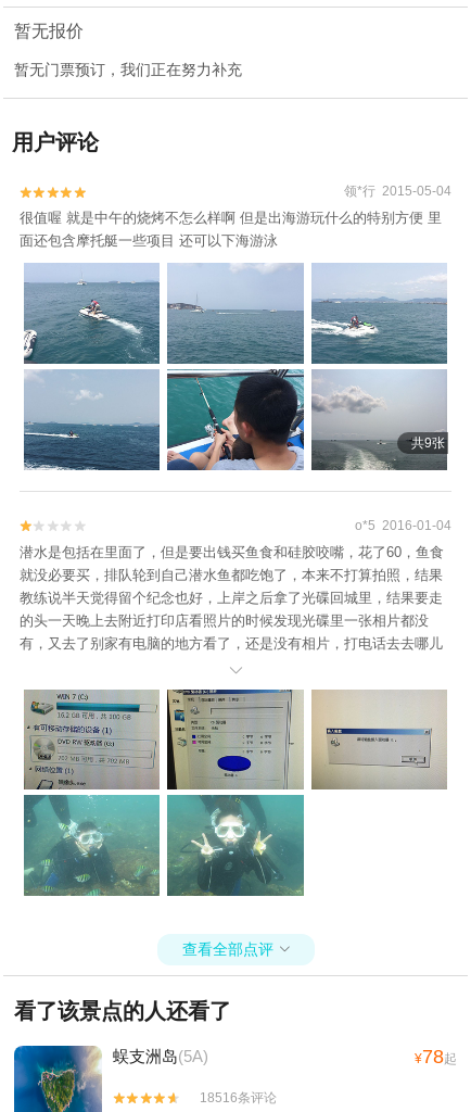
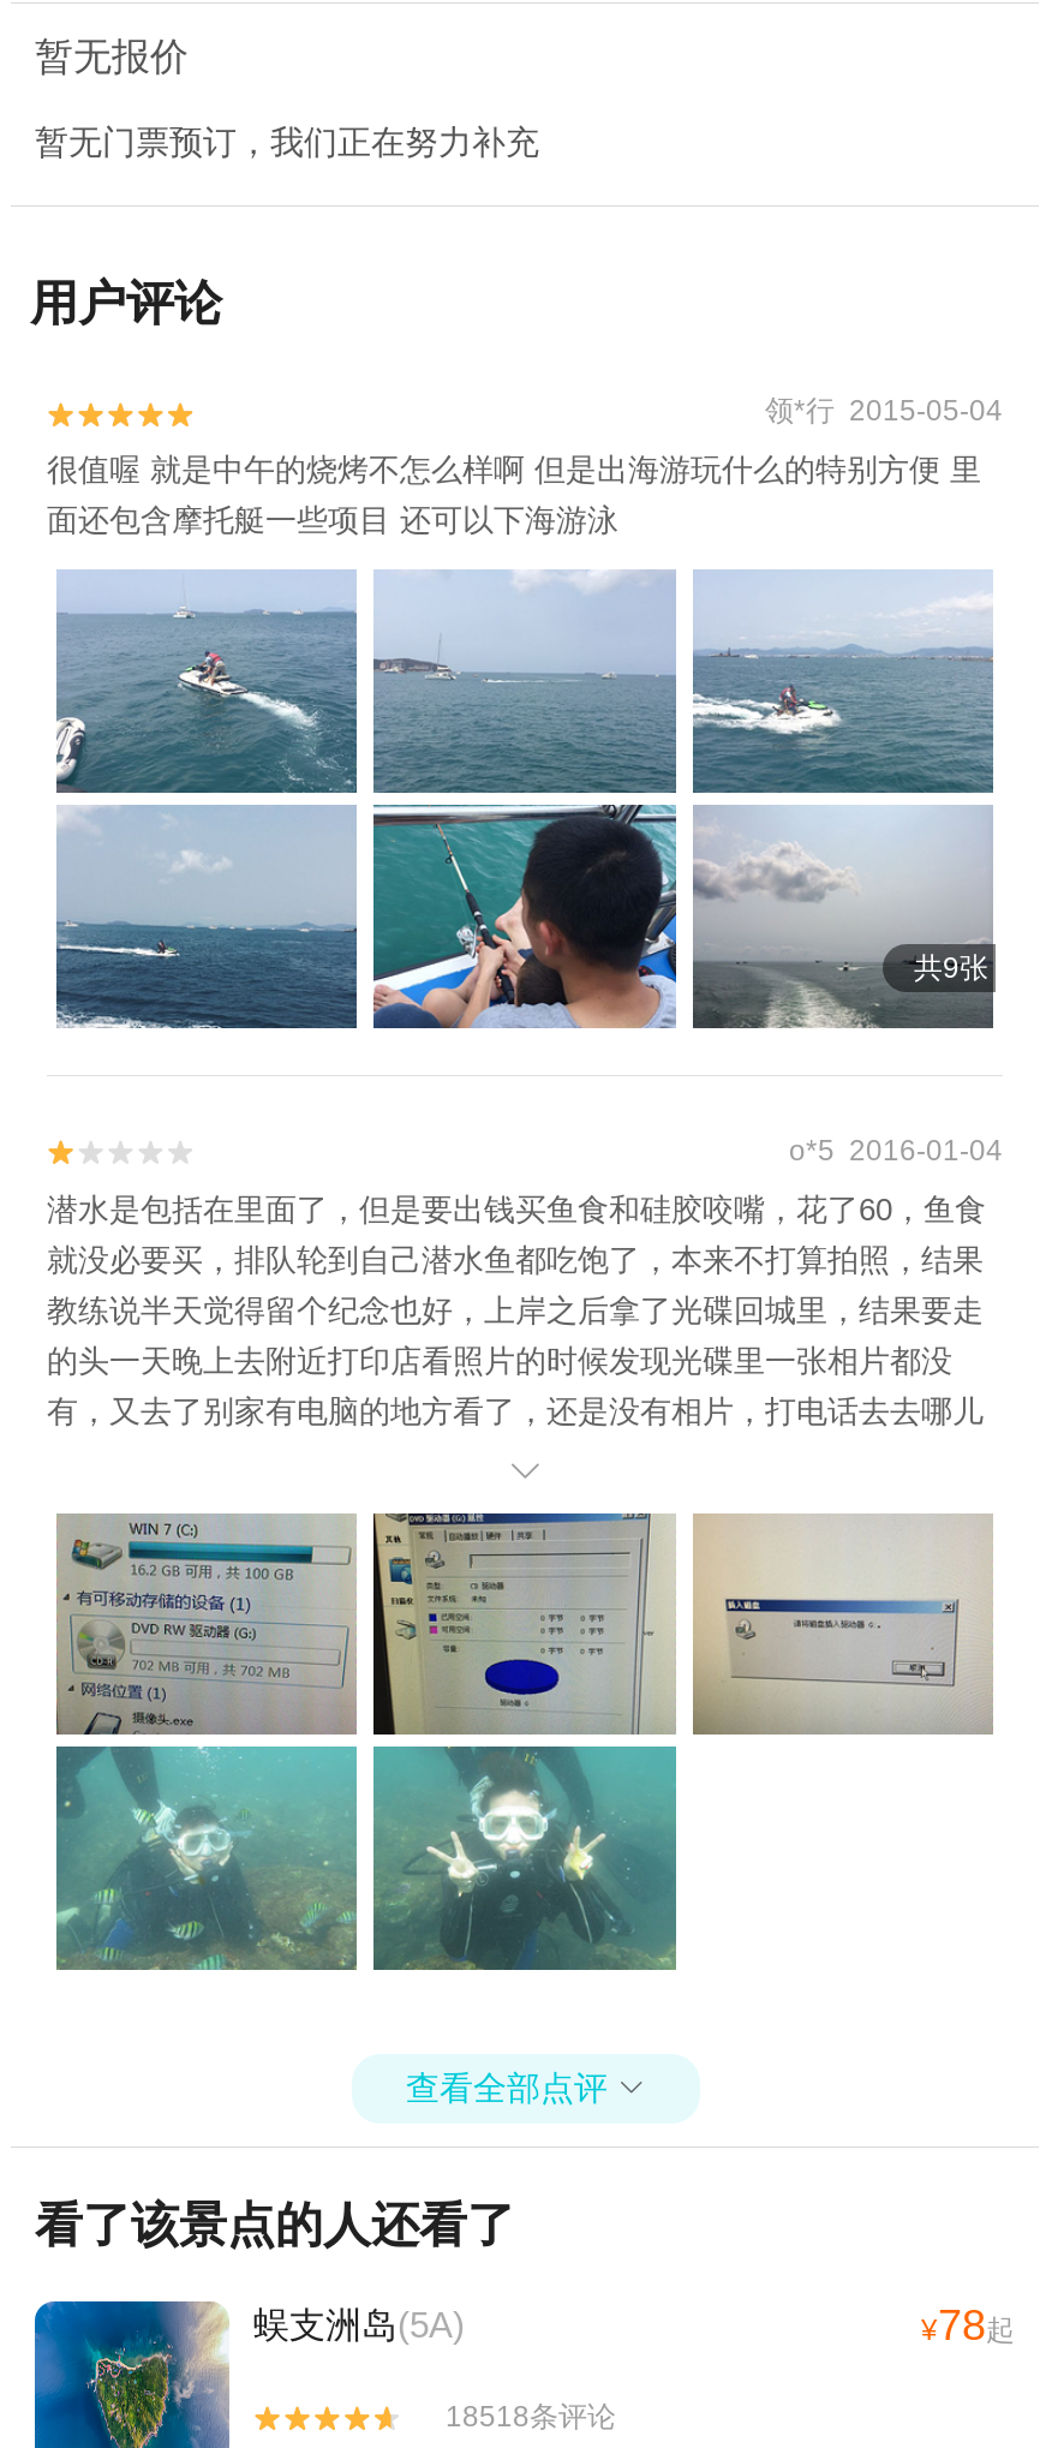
- 18516条评论
+ 18518条评论
